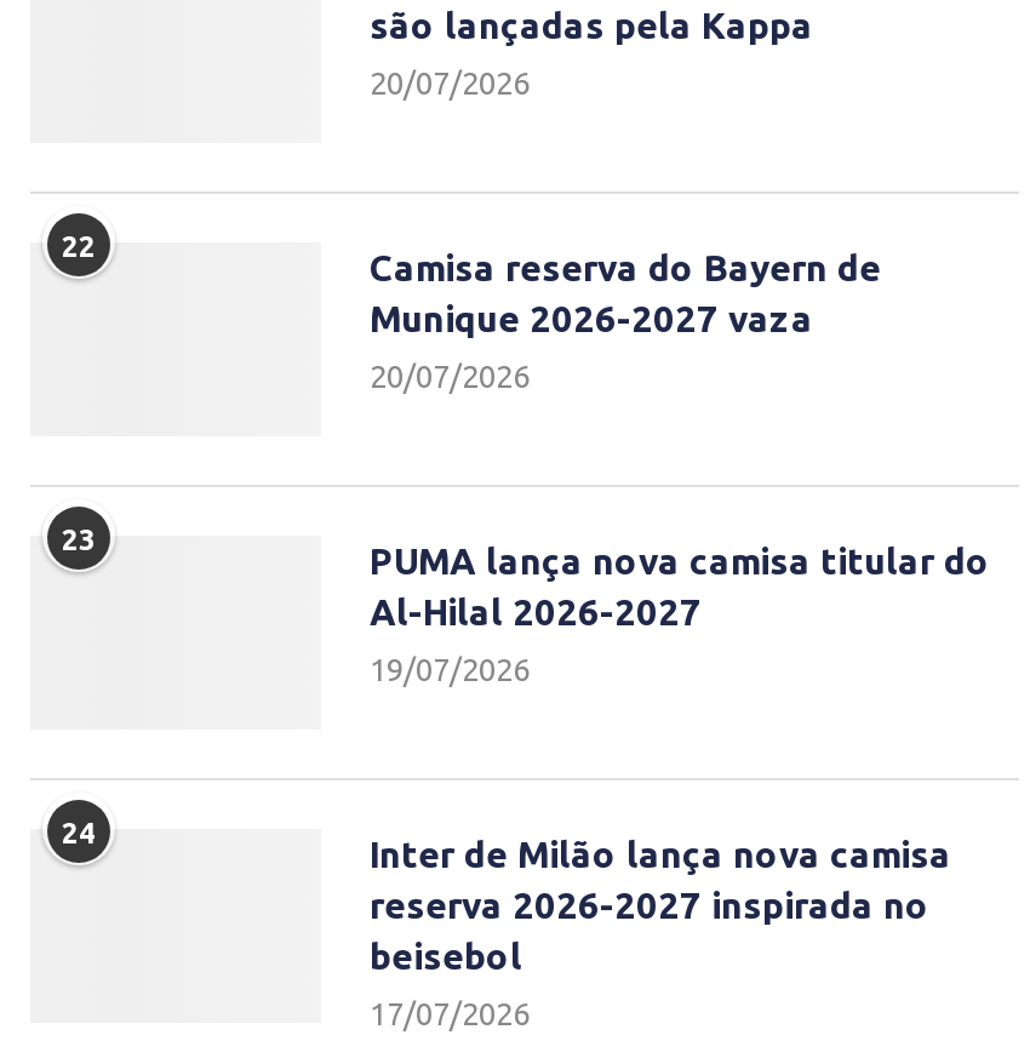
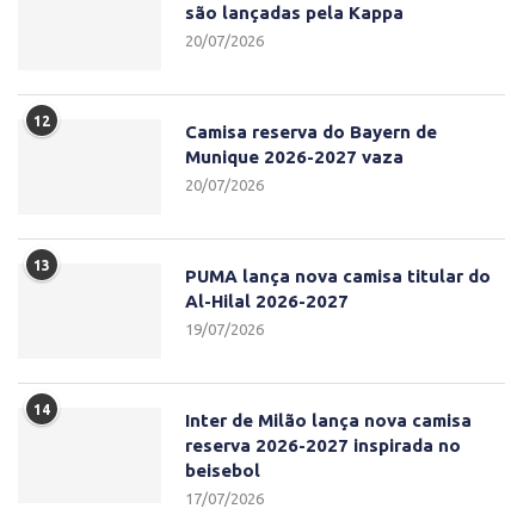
- 22
+ 12

- 23
+ 13

- 24
+ 14
